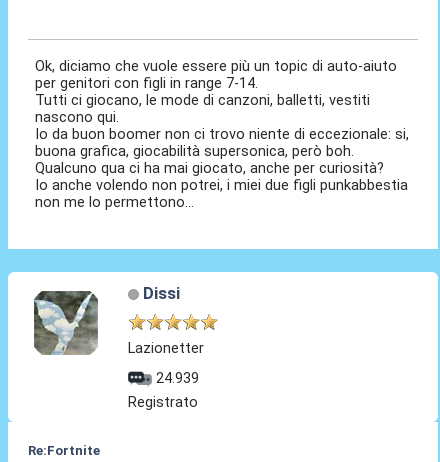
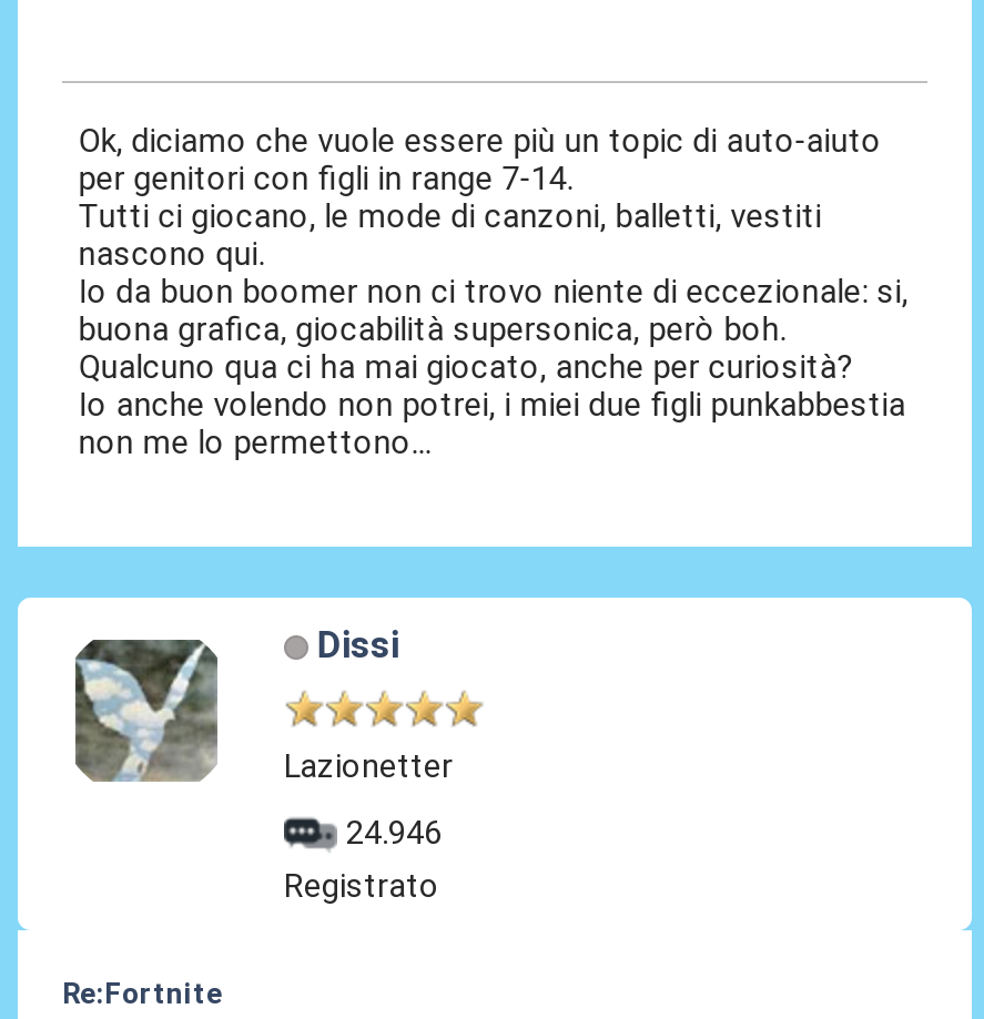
- 24.939
+ 24.946
